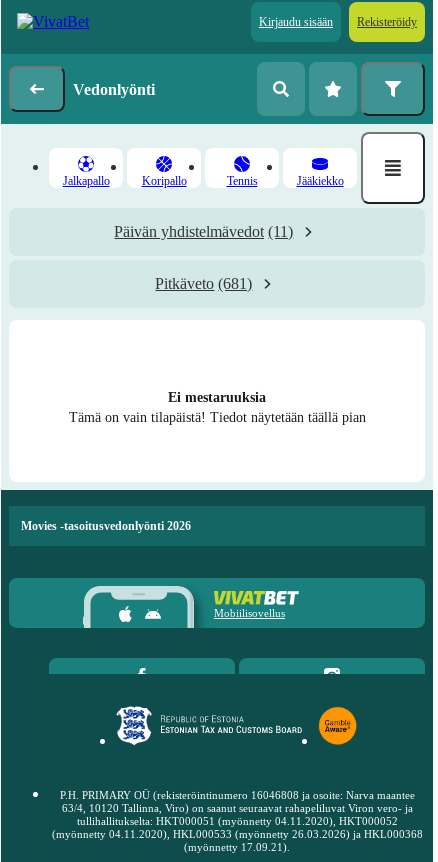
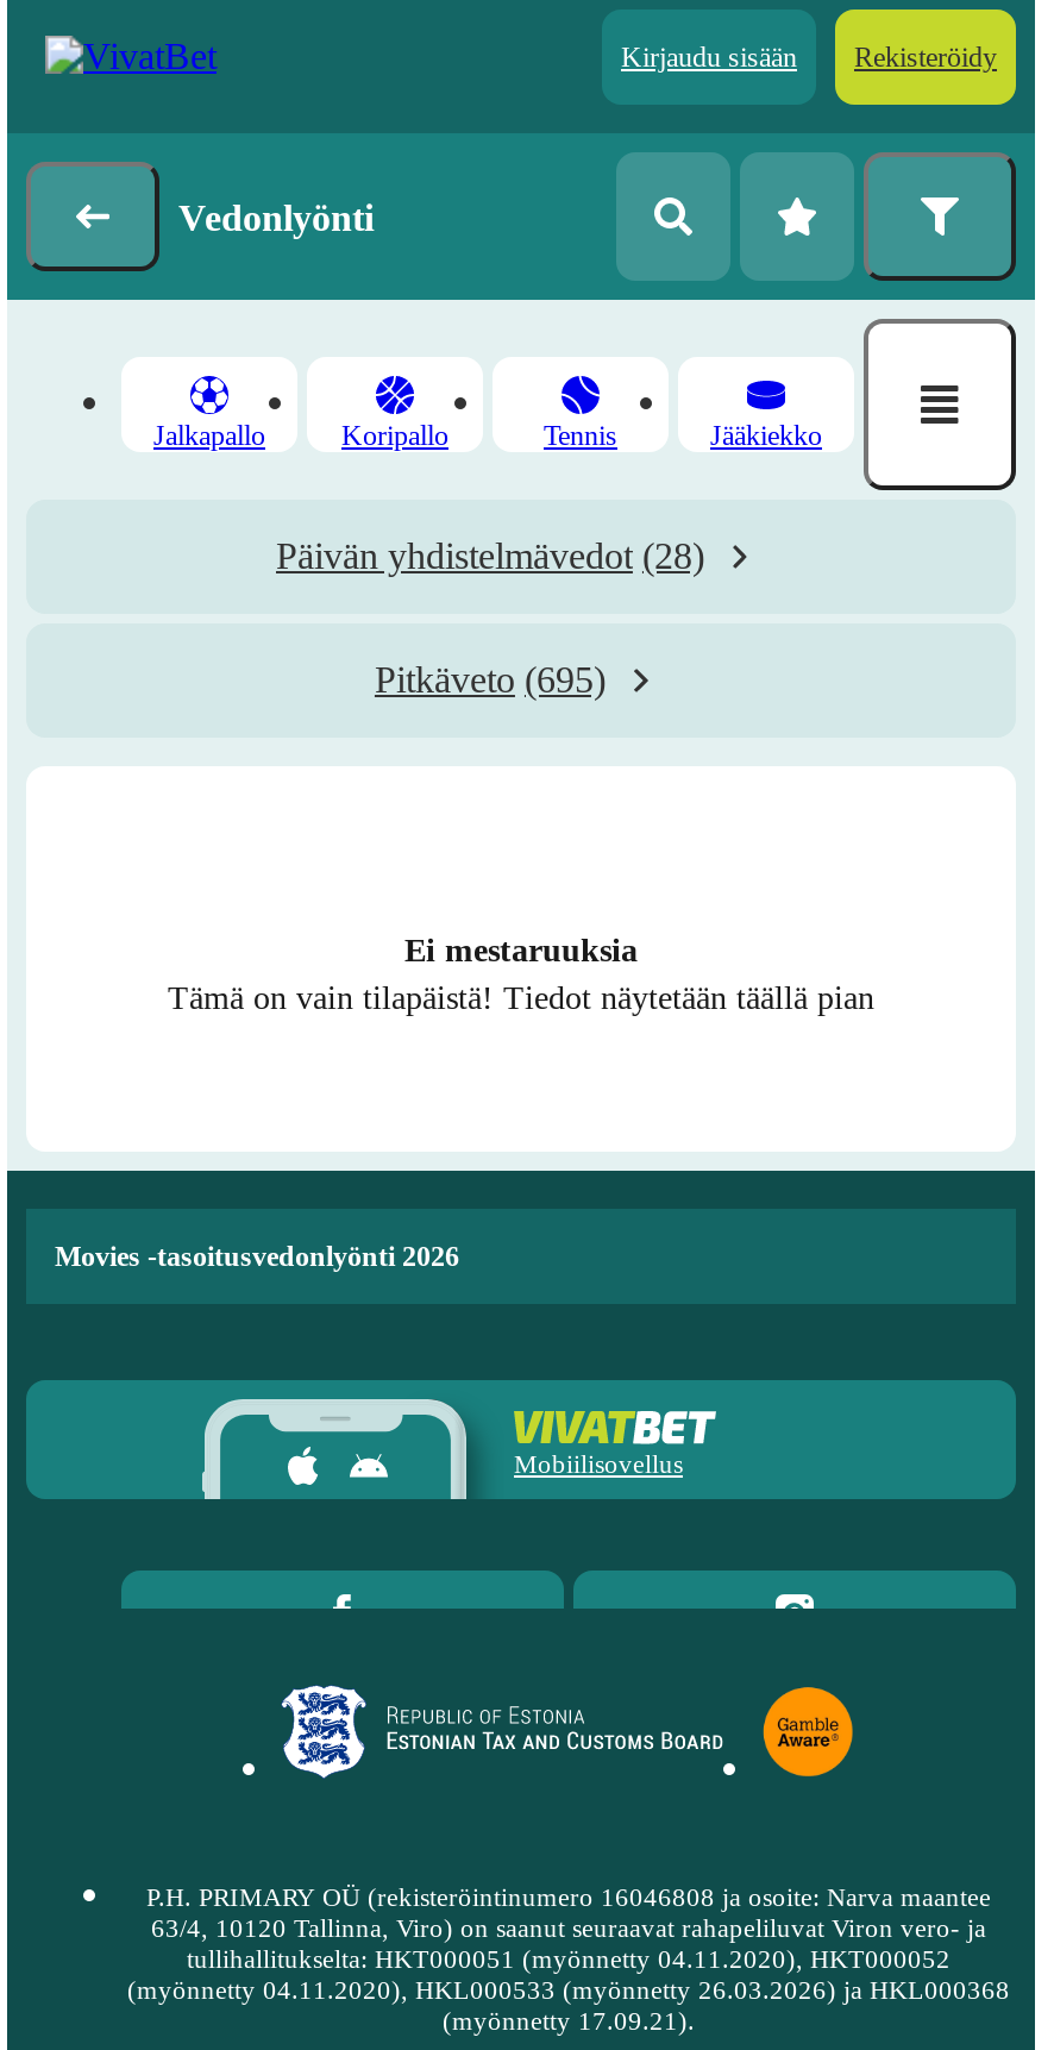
- Päivän yhdistelmävedot (11)
+ Päivän yhdistelmävedot (28)

- Pitkäveto (681)
+ Pitkäveto (695)
